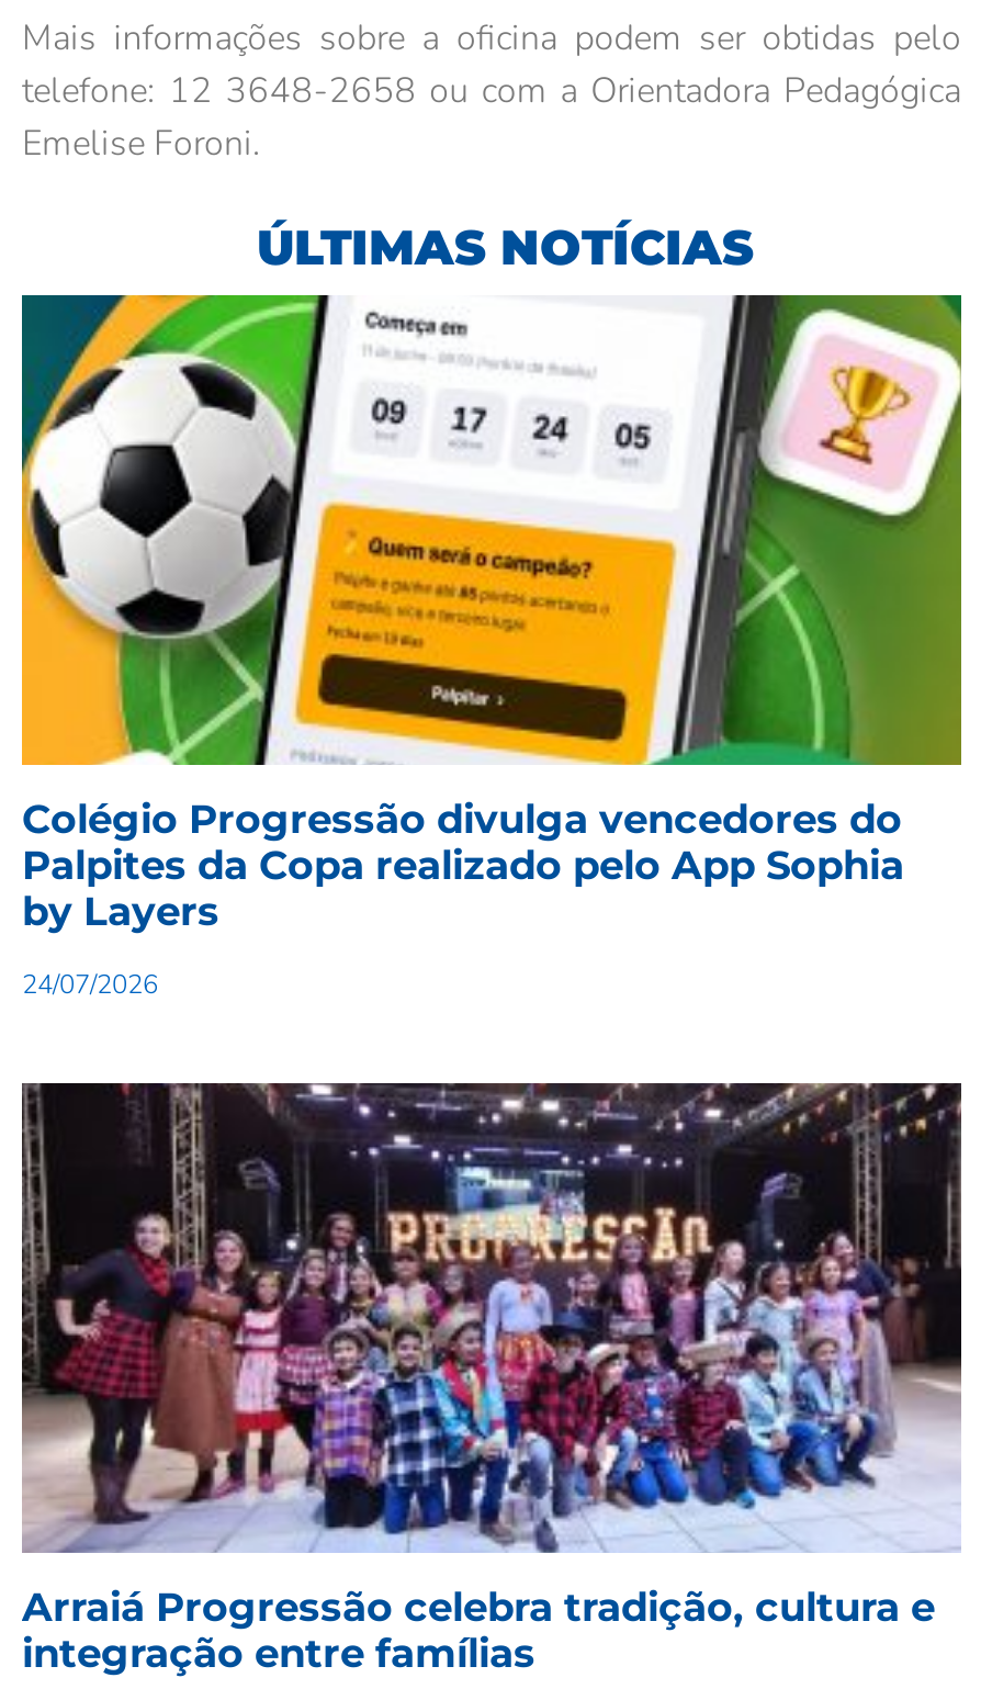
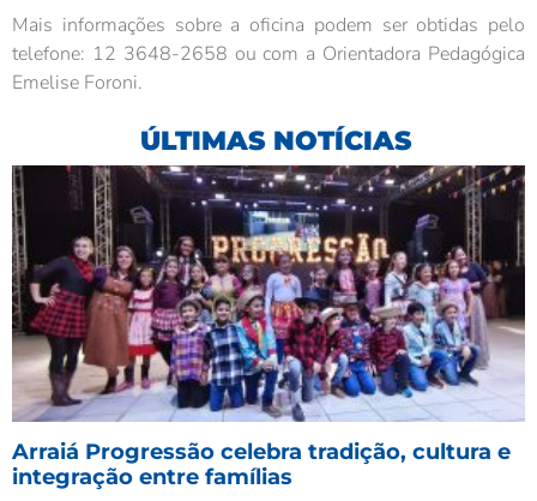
- [image]
- Colégio Progressão divulga vencedores do
- Palpites da Copa realizado pelo App Sophia
- by Layers
- 24/07/2026
